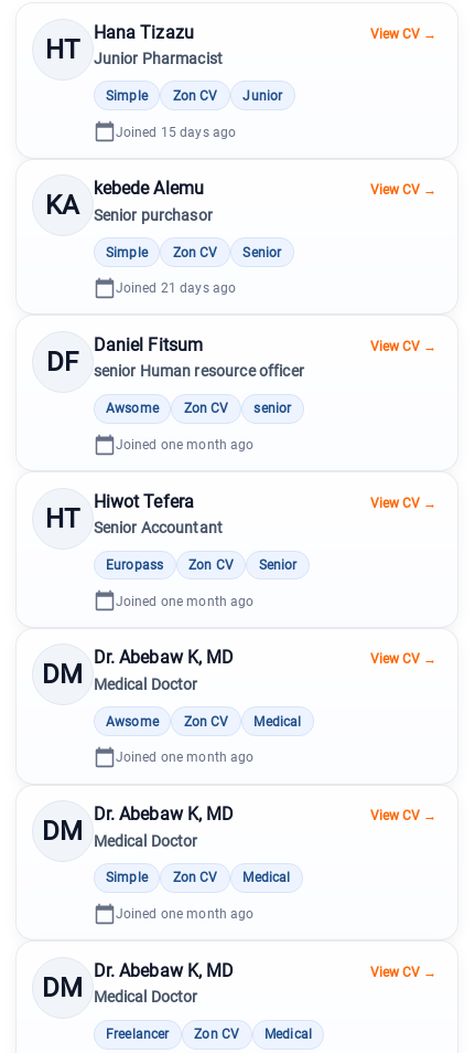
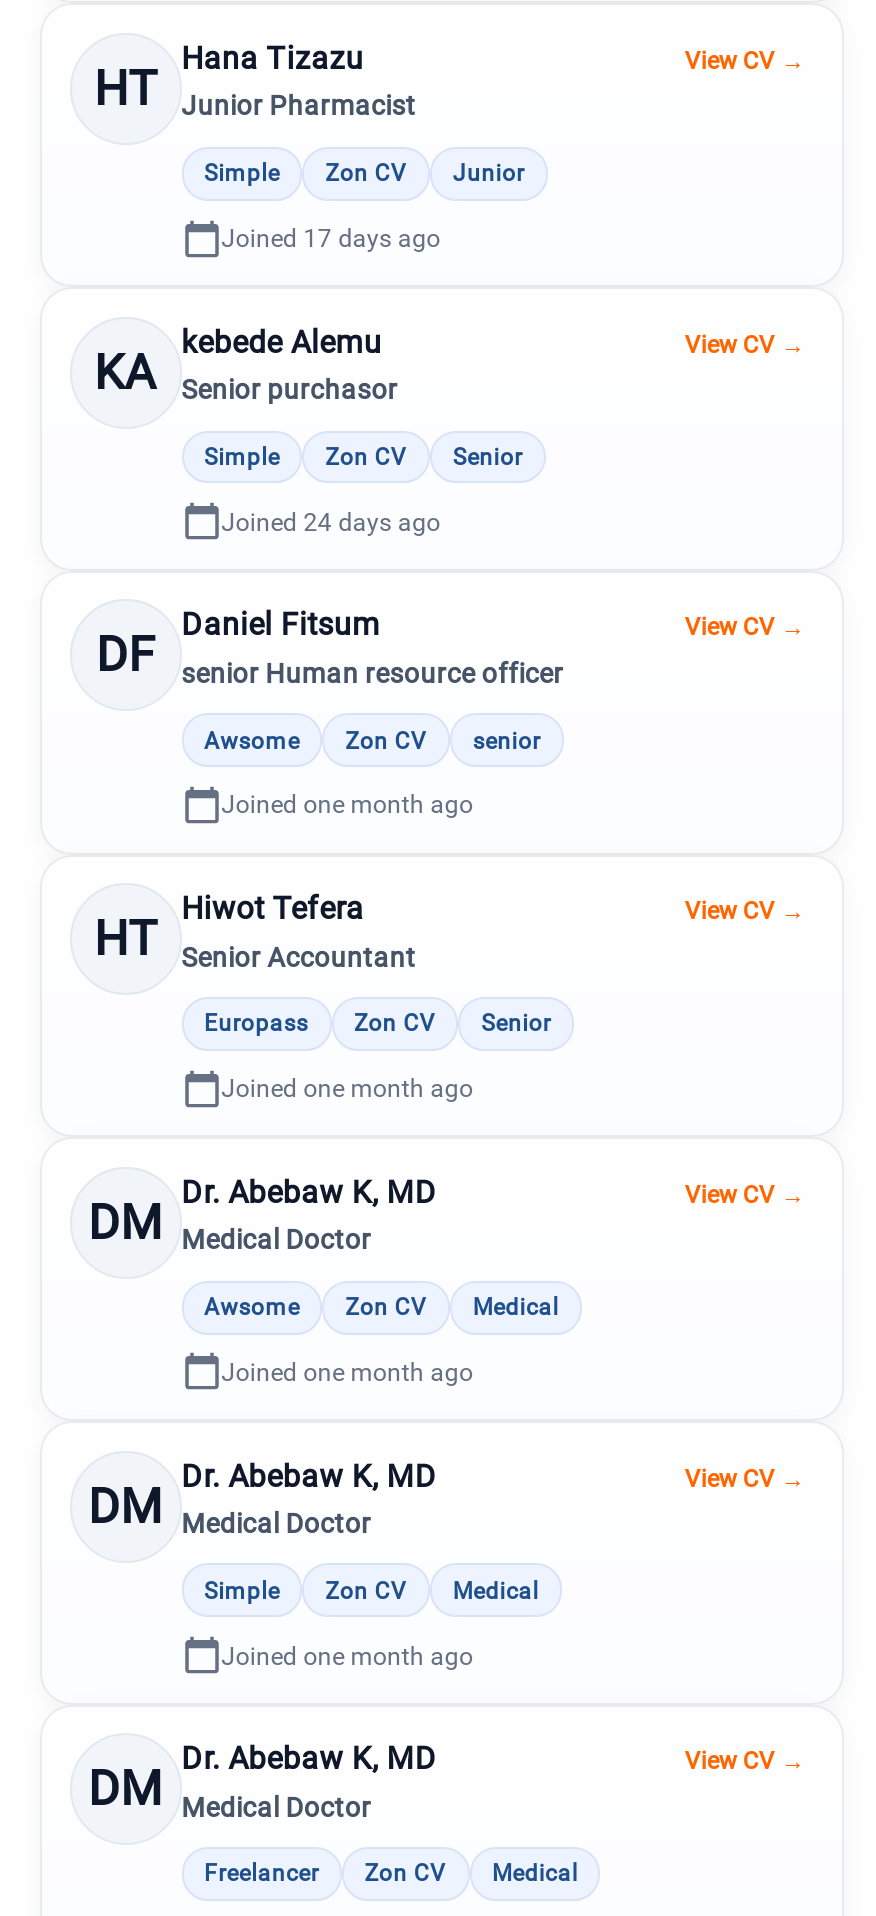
- Joined 15 days ago
+ Joined 17 days ago

- Joined 21 days ago
+ Joined 24 days ago
